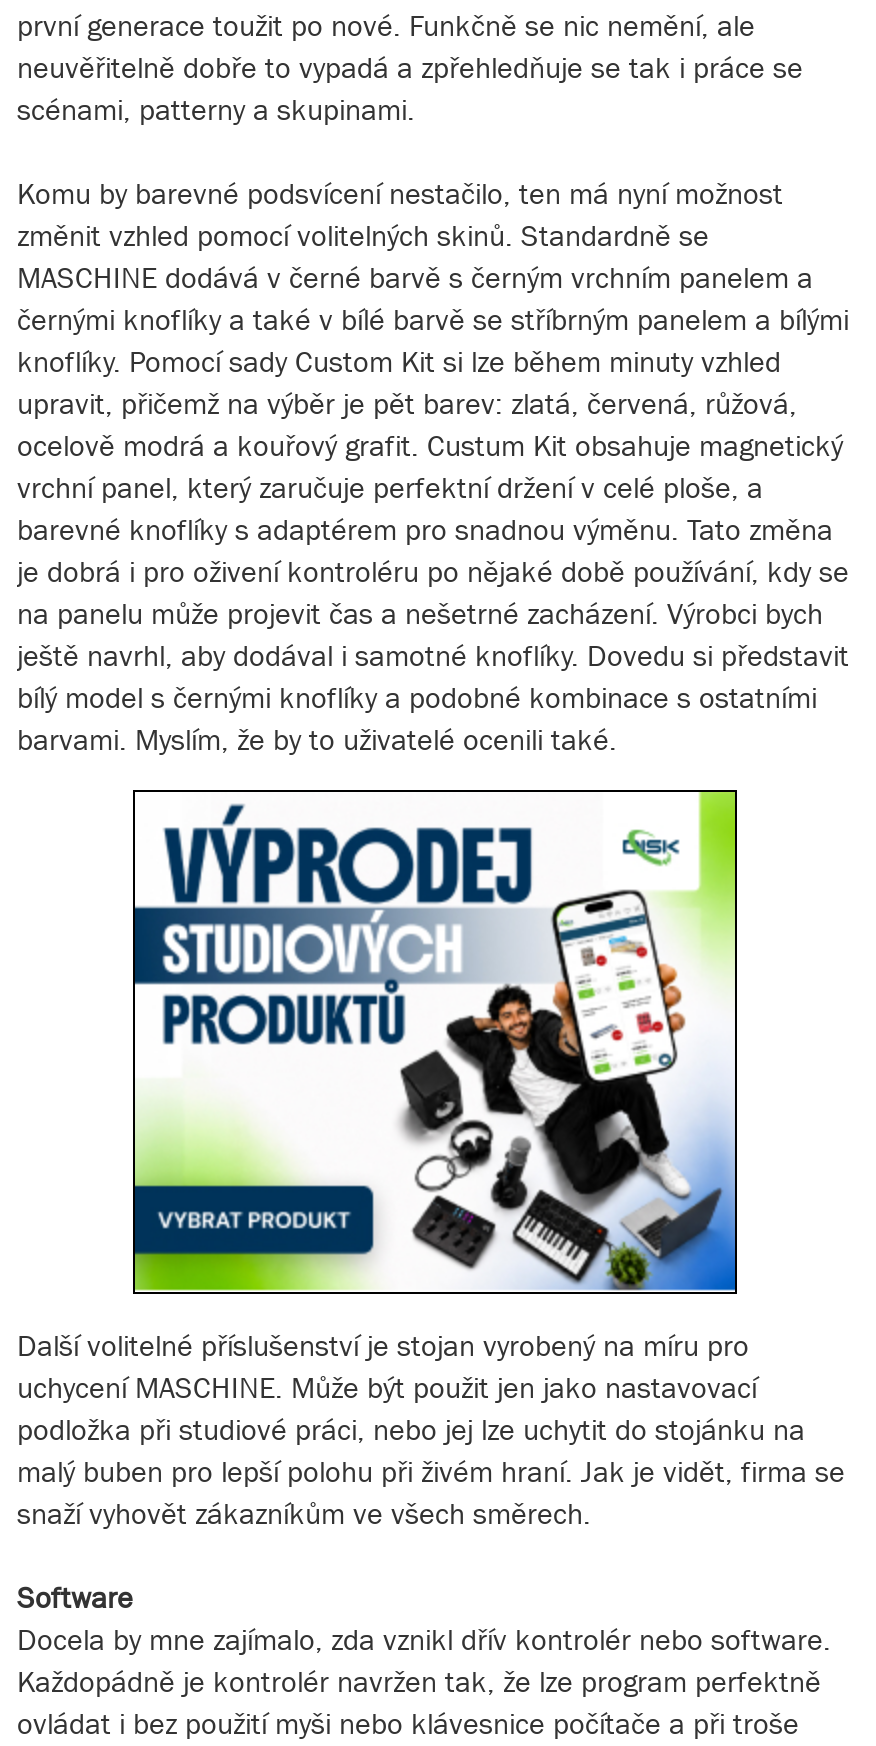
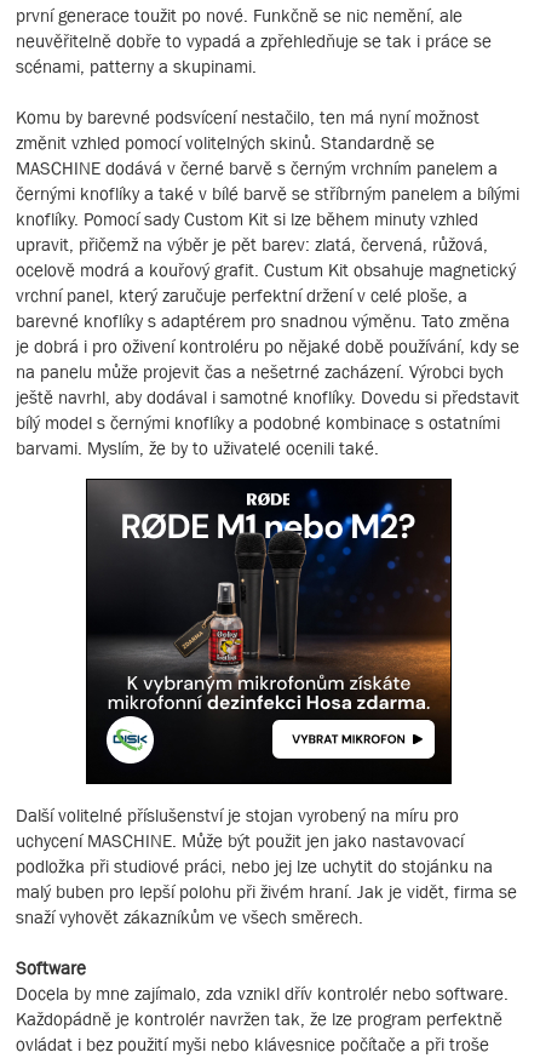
- [image]
+ [image]
